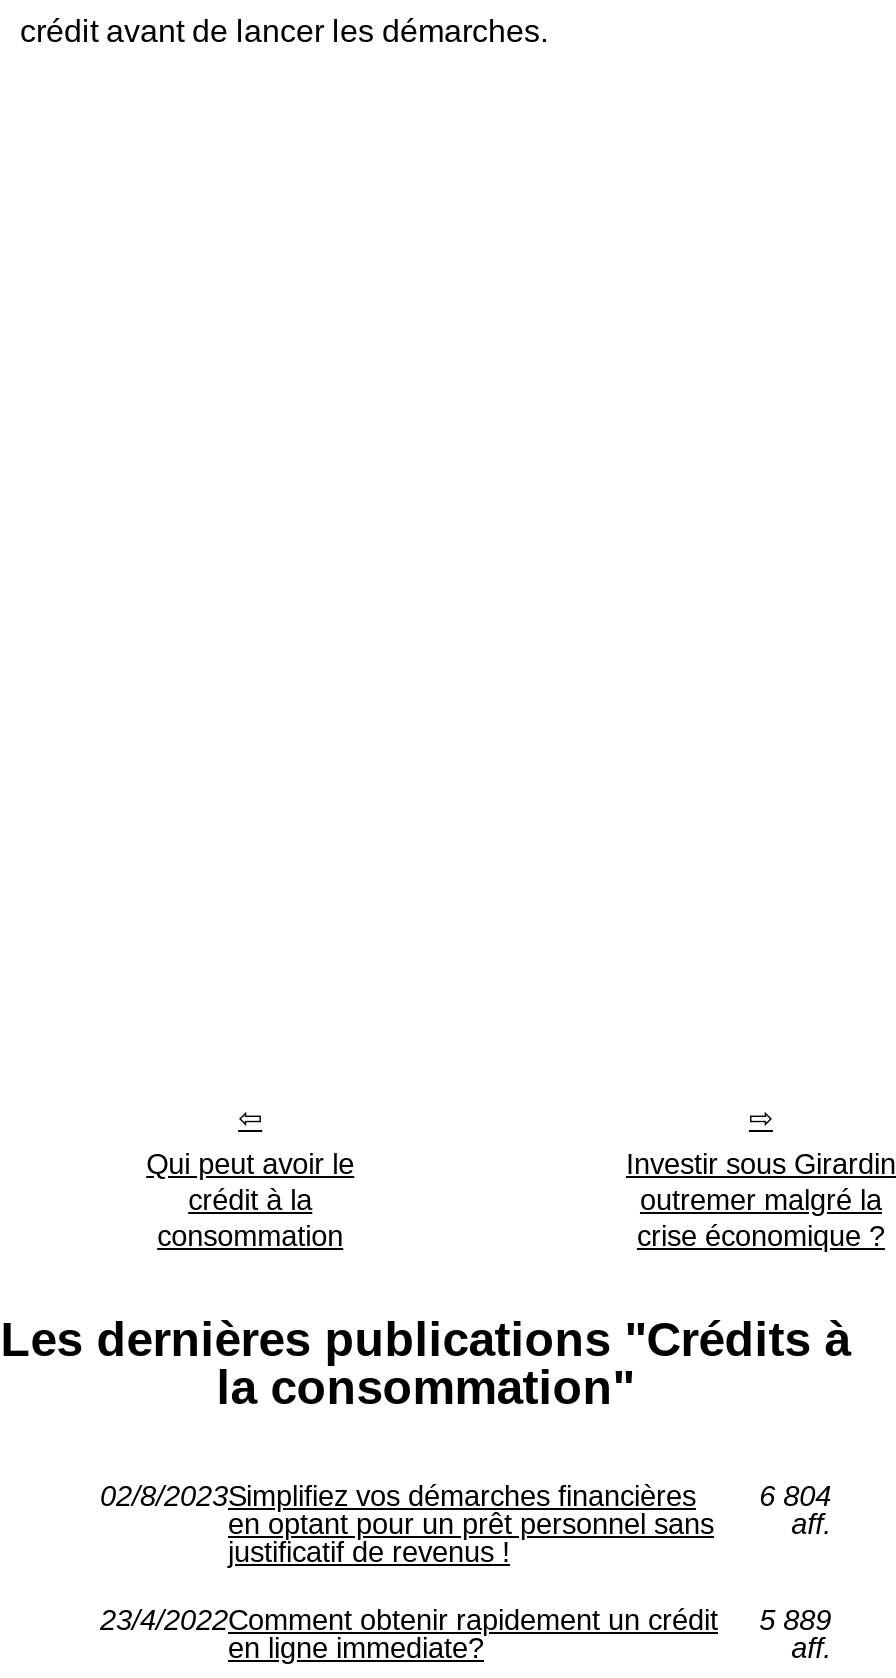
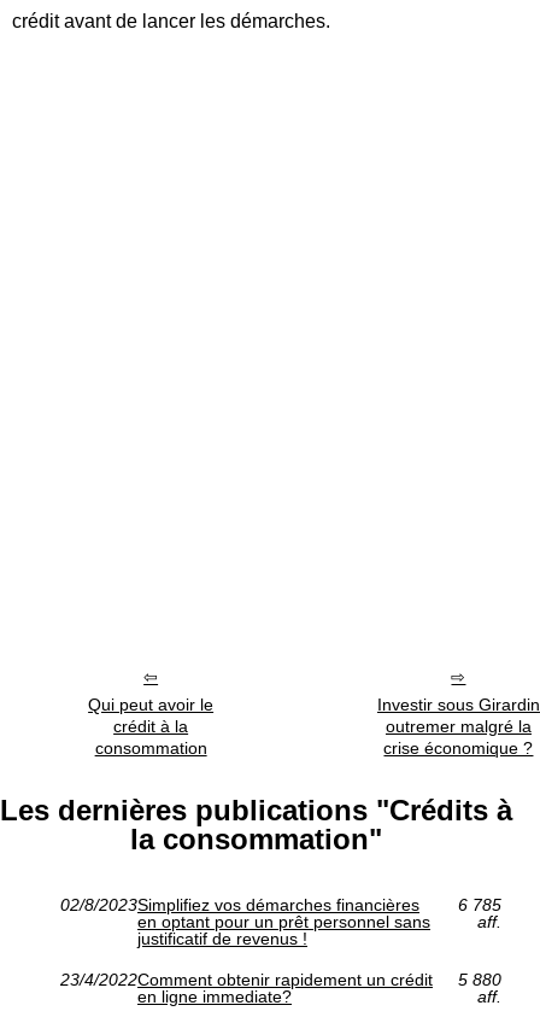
- 02/8/2023Simplifiez vos démarches financières 6 804
+ 02/8/2023Simplifiez vos démarches financières 6 785

- 23/4/2022Comment obtenir rapidement un crédit 5 889
+ 23/4/2022Comment obtenir rapidement un crédit 5 880
